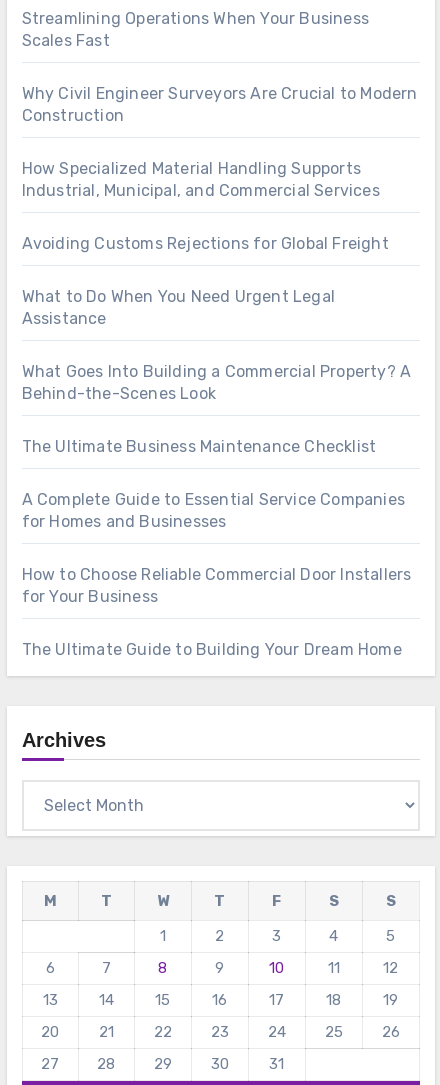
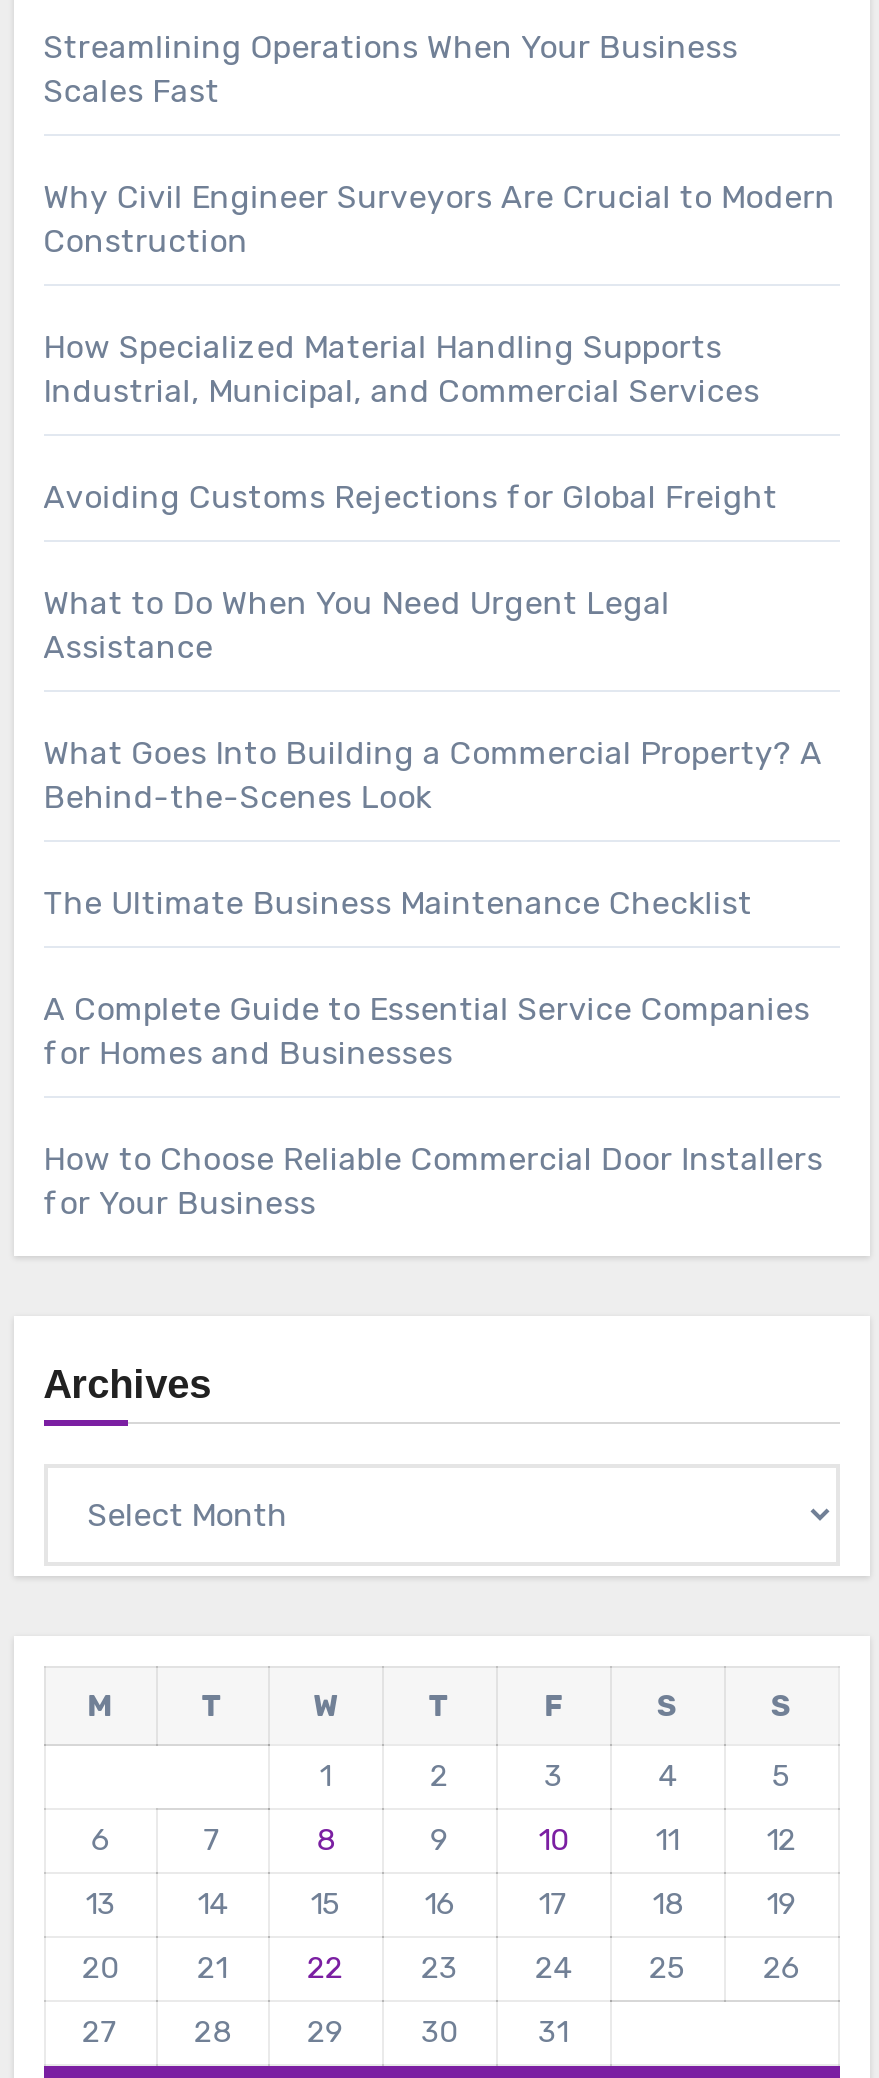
- The Ultimate Guide to Building Your Dream Home
